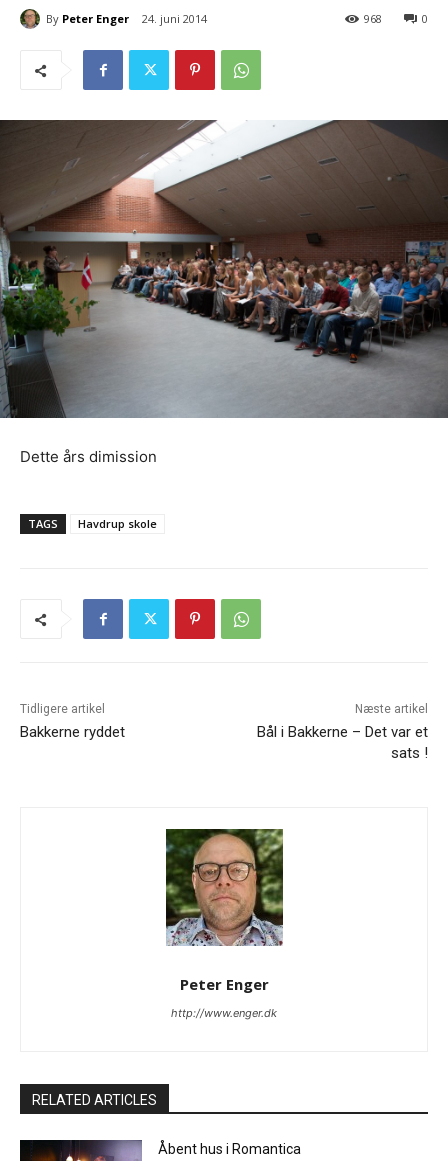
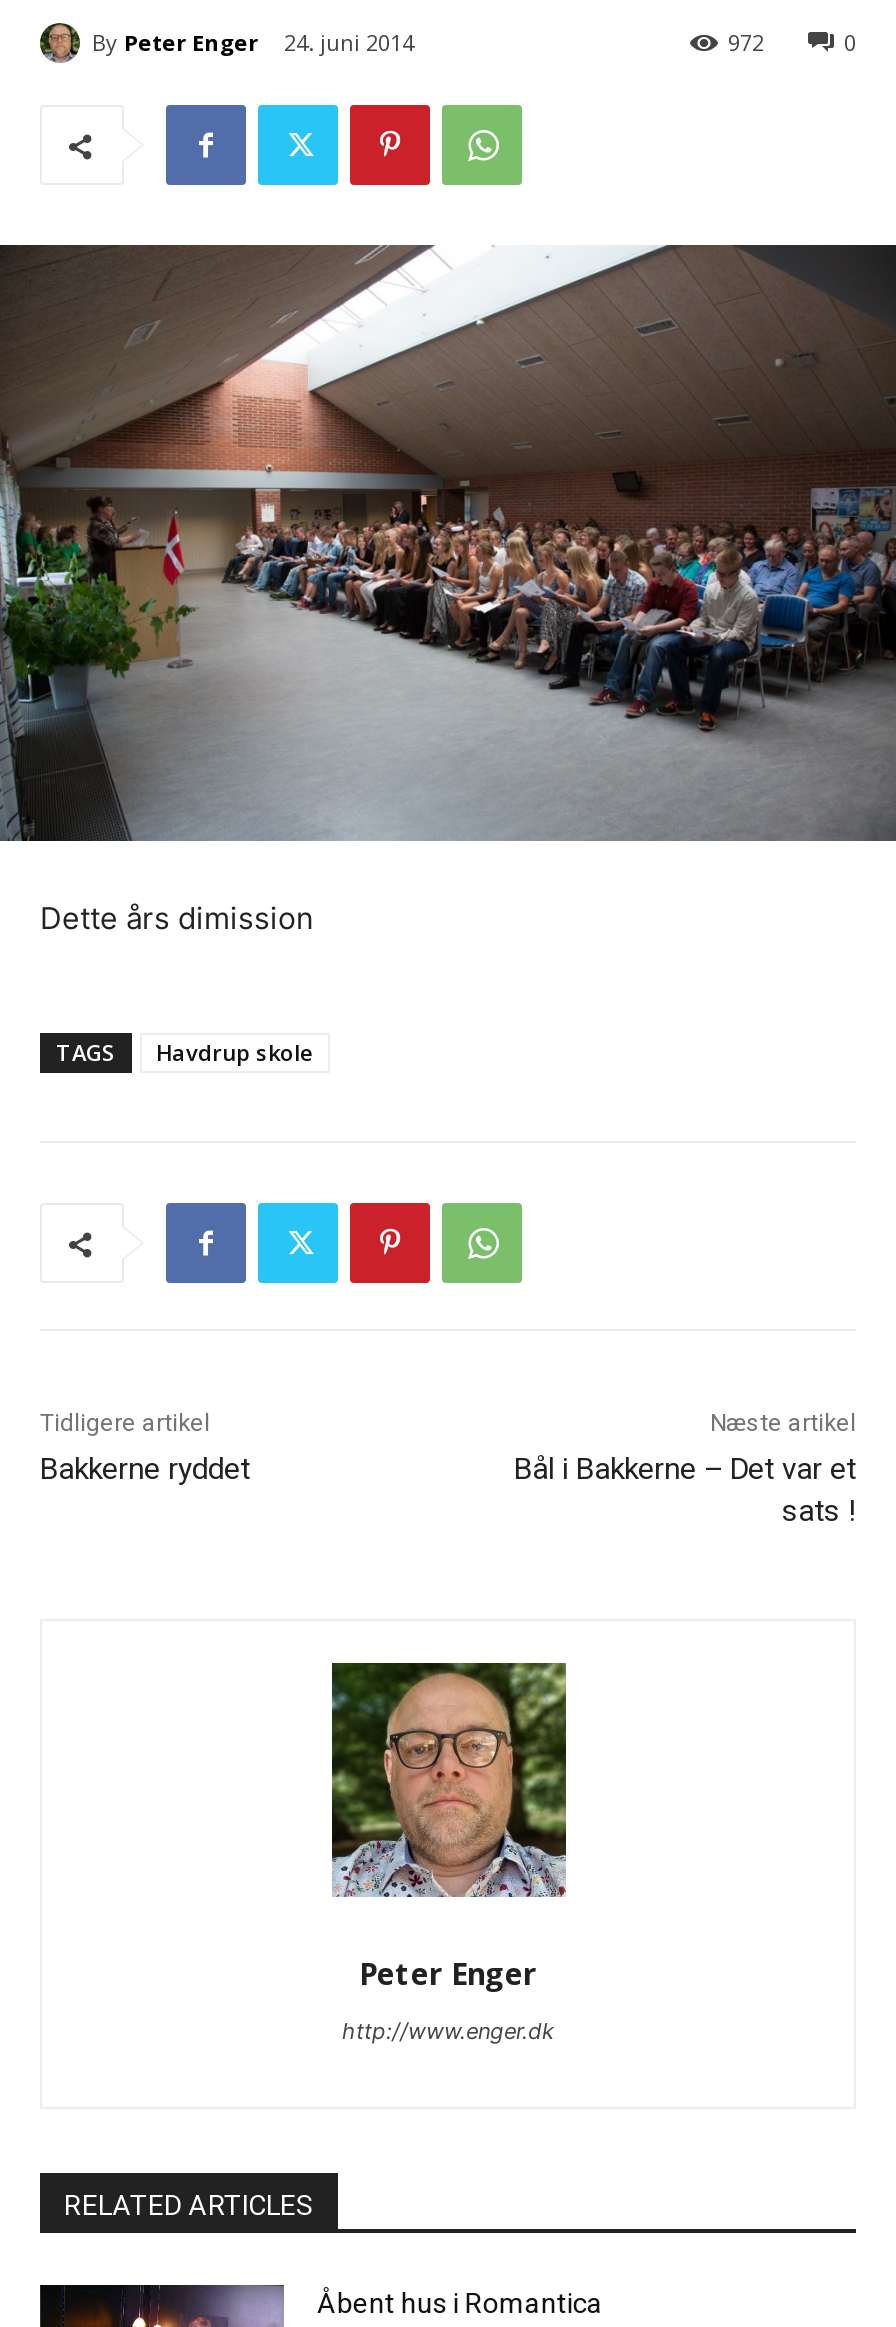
- 968
+ 972
